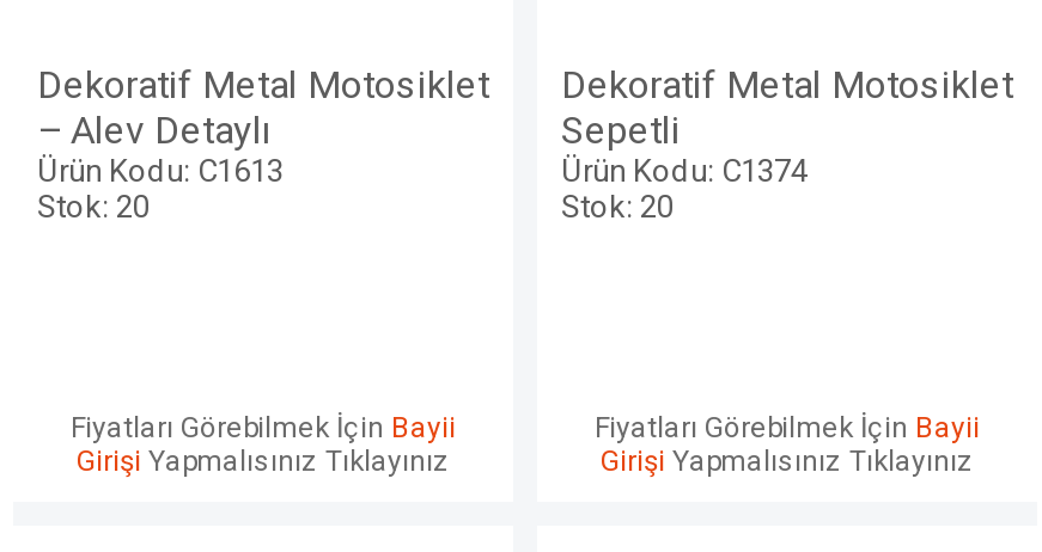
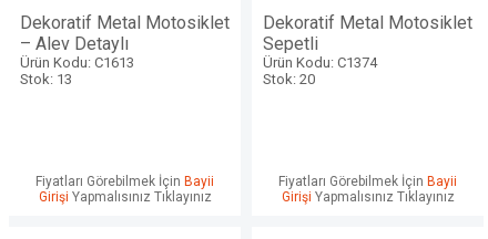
- Stok: 20
+ Stok: 13
